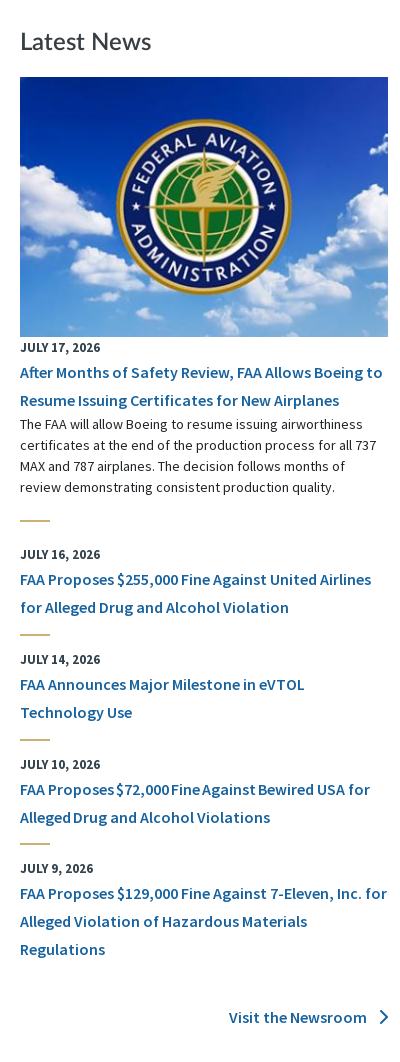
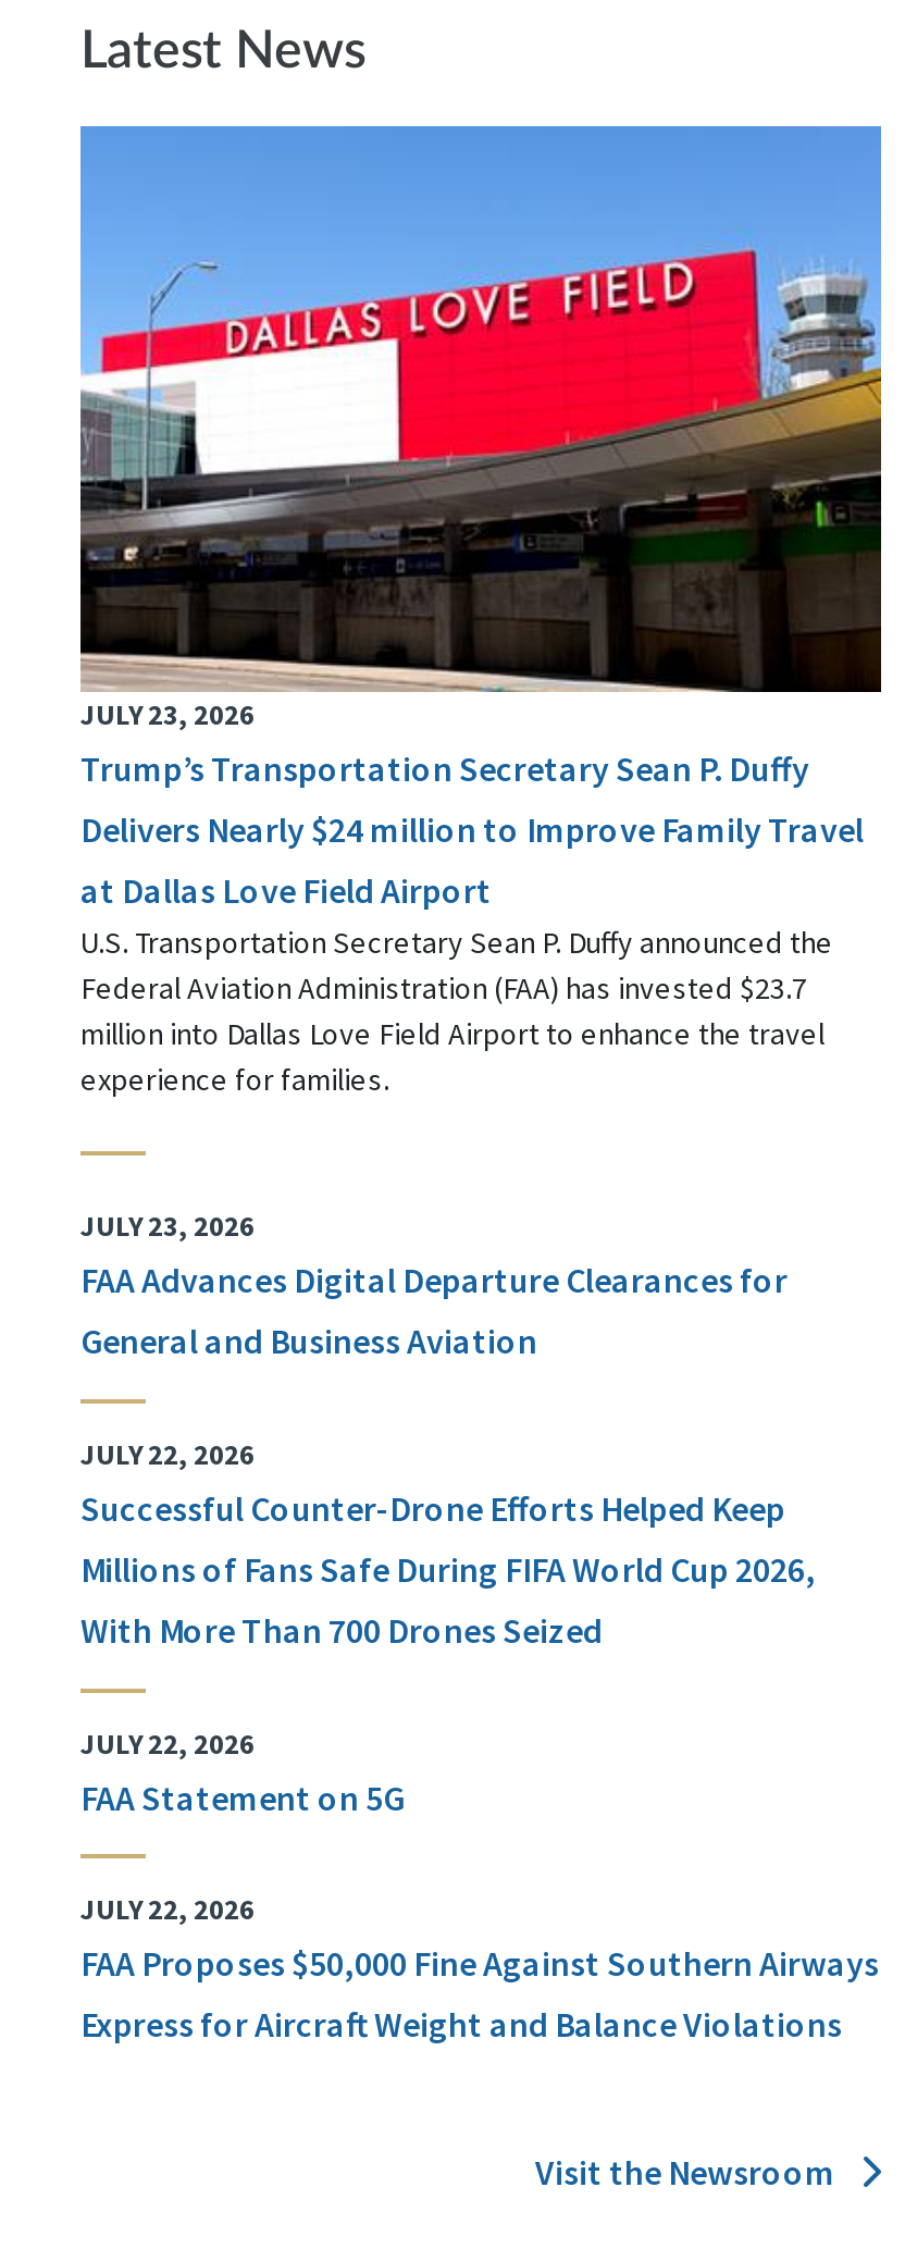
- [image]
- JULY 17, 2026
- After Months of Safety Review, FAA Allows Boeing to
- Resume Issuing Certificates for New Airplanes
- The FAA will allow Boeing to resume issuing airworthiness
- certificates at the end of the production process for all 737
- MAX and 787 airplanes. The decision follows months of
- review demonstrating consistent production quality.
+ [image]
+ JULY 23, 2026
+ Trump’s Transportation Secretary Sean P. Duffy
+ Delivers Nearly $24 million to Improve Family Travel
+ at Dallas Love Field Airport
+ U.S. Transportation Secretary Sean P. Duffy announced the
+ Federal Aviation Administration (FAA) has invested $23.7
+ million into Dallas Love Field Airport to enhance the travel
+ experience for families.

- JULY 16, 2026
- FAA Proposes $255,000 Fine Against United Airlines
- for Alleged Drug and Alcohol Violation
+ JULY 23, 2026
+ FAA Advances Digital Departure Clearances for
+ General and Business Aviation

- JULY 14, 2026
- FAA Announces Major Milestone in eVTOL
- Technology Use
+ JULY 22, 2026
+ Successful Counter-Drone Efforts Helped Keep
+ Millions of Fans Safe During FIFA World Cup 2026,
+ With More Than 700 Drones Seized

- JULY 10, 2026
- FAA Proposes $72,000 Fine Against Bewired USA for
- Alleged Drug and Alcohol Violations
+ JULY 22, 2026
+ FAA Statement on 5G

- JULY 9, 2026
- FAA Proposes $129,000 Fine Against 7-Eleven, Inc. for
- Alleged Violation of Hazardous Materials
- Regulations
+ JULY 22, 2026
+ FAA Proposes $50,000 Fine Against Southern Airways
+ Express for Aircraft Weight and Balance Violations
